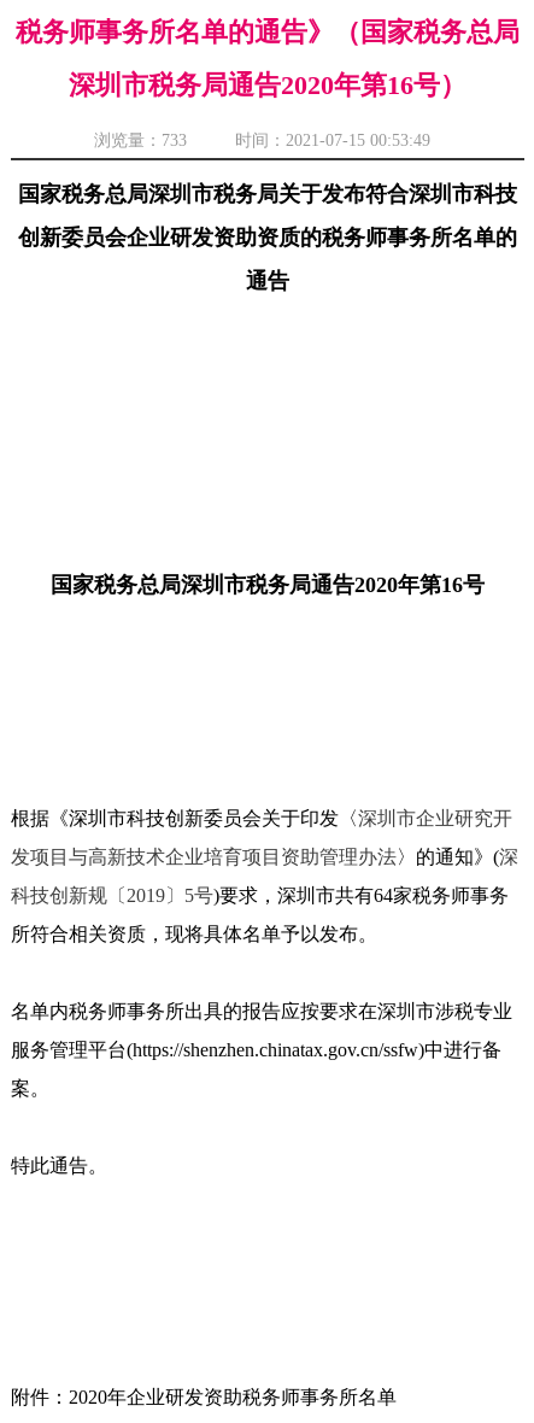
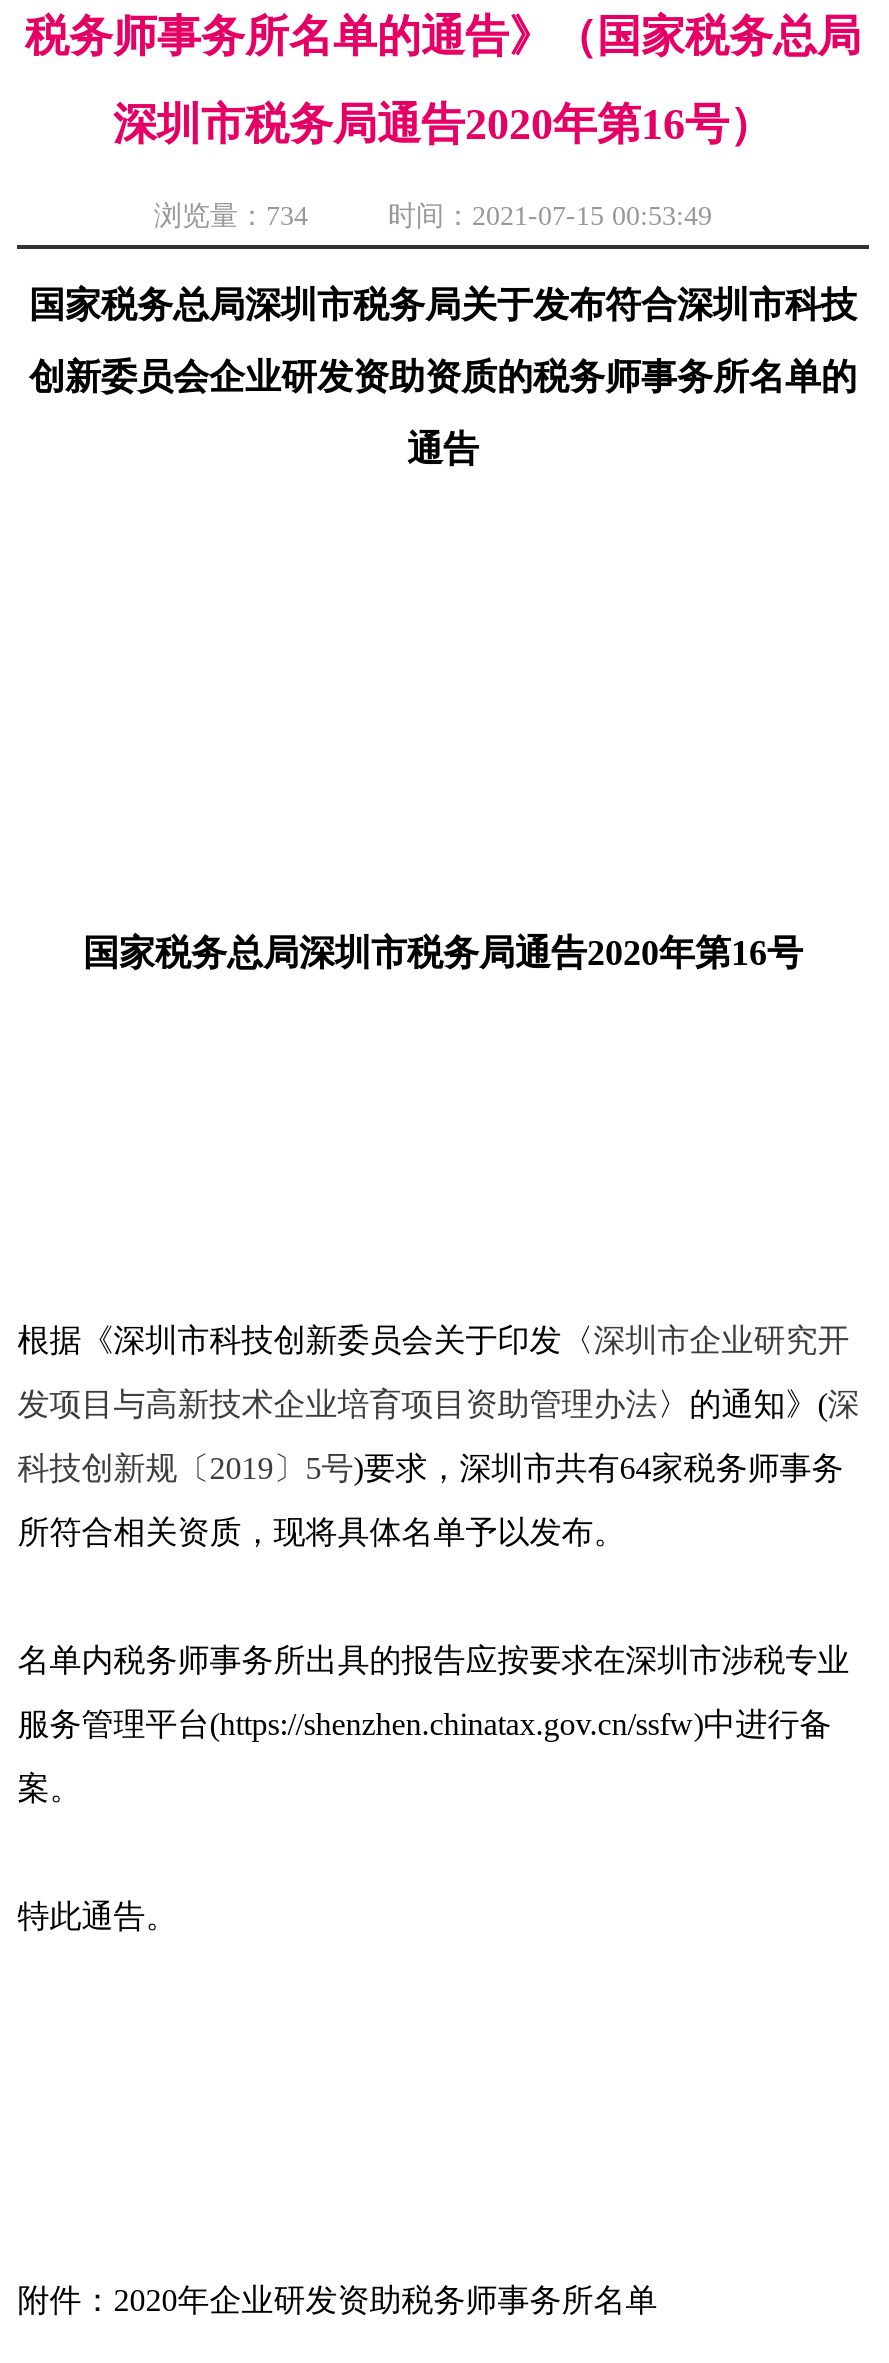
- 浏览量：733 时间：2021-07-15 00:53:49
+ 浏览量：734 时间：2021-07-15 00:53:49
